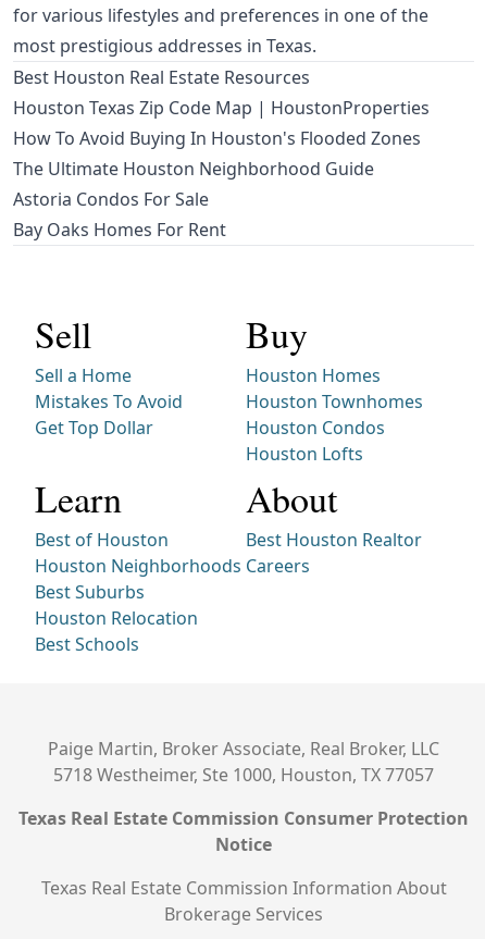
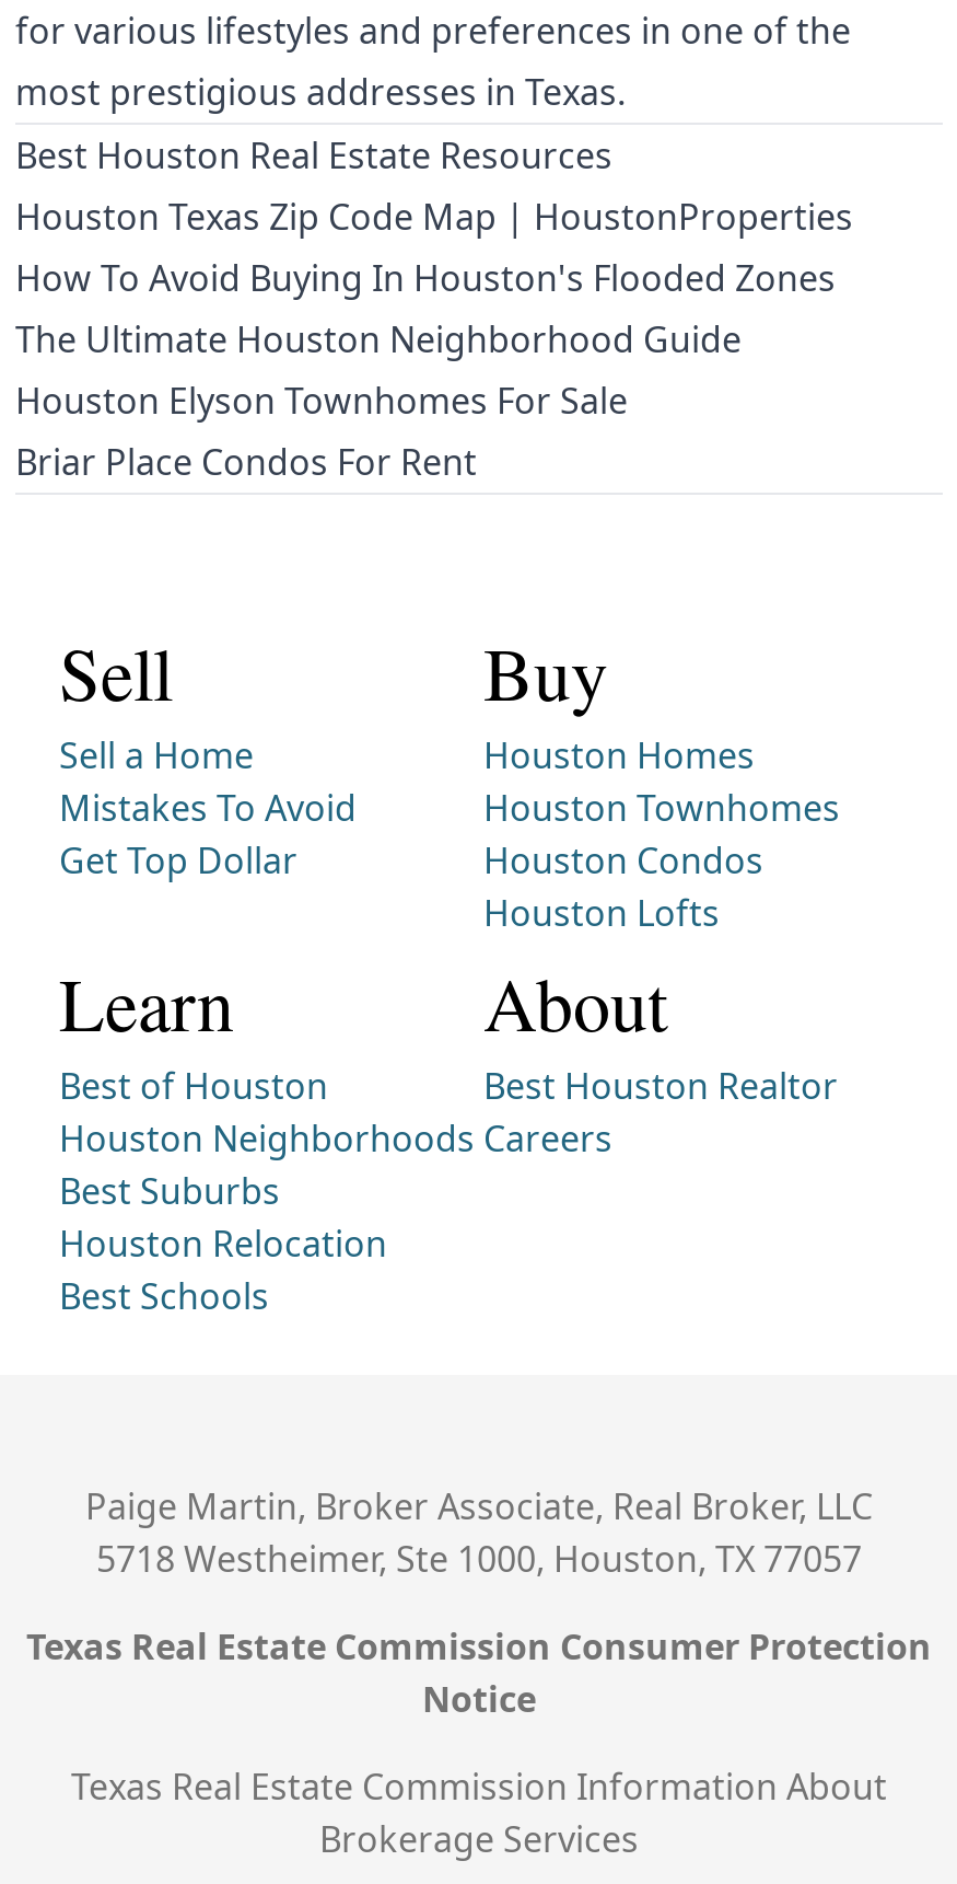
- Astoria Condos For Sale
- Bay Oaks Homes For Rent
+ Houston Elyson Townhomes For Sale
+ Briar Place Condos For Rent
